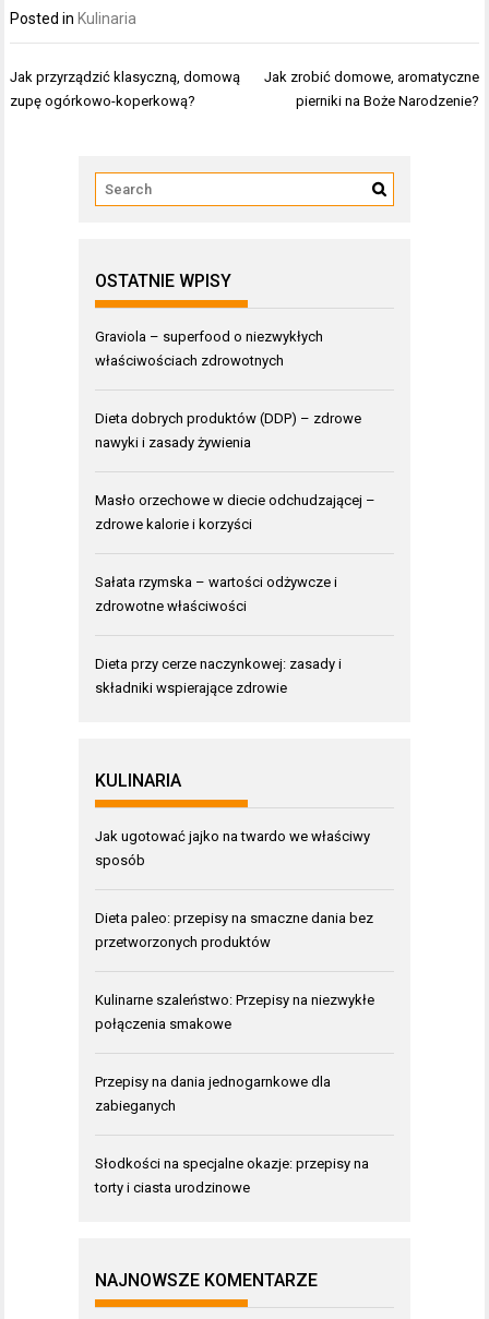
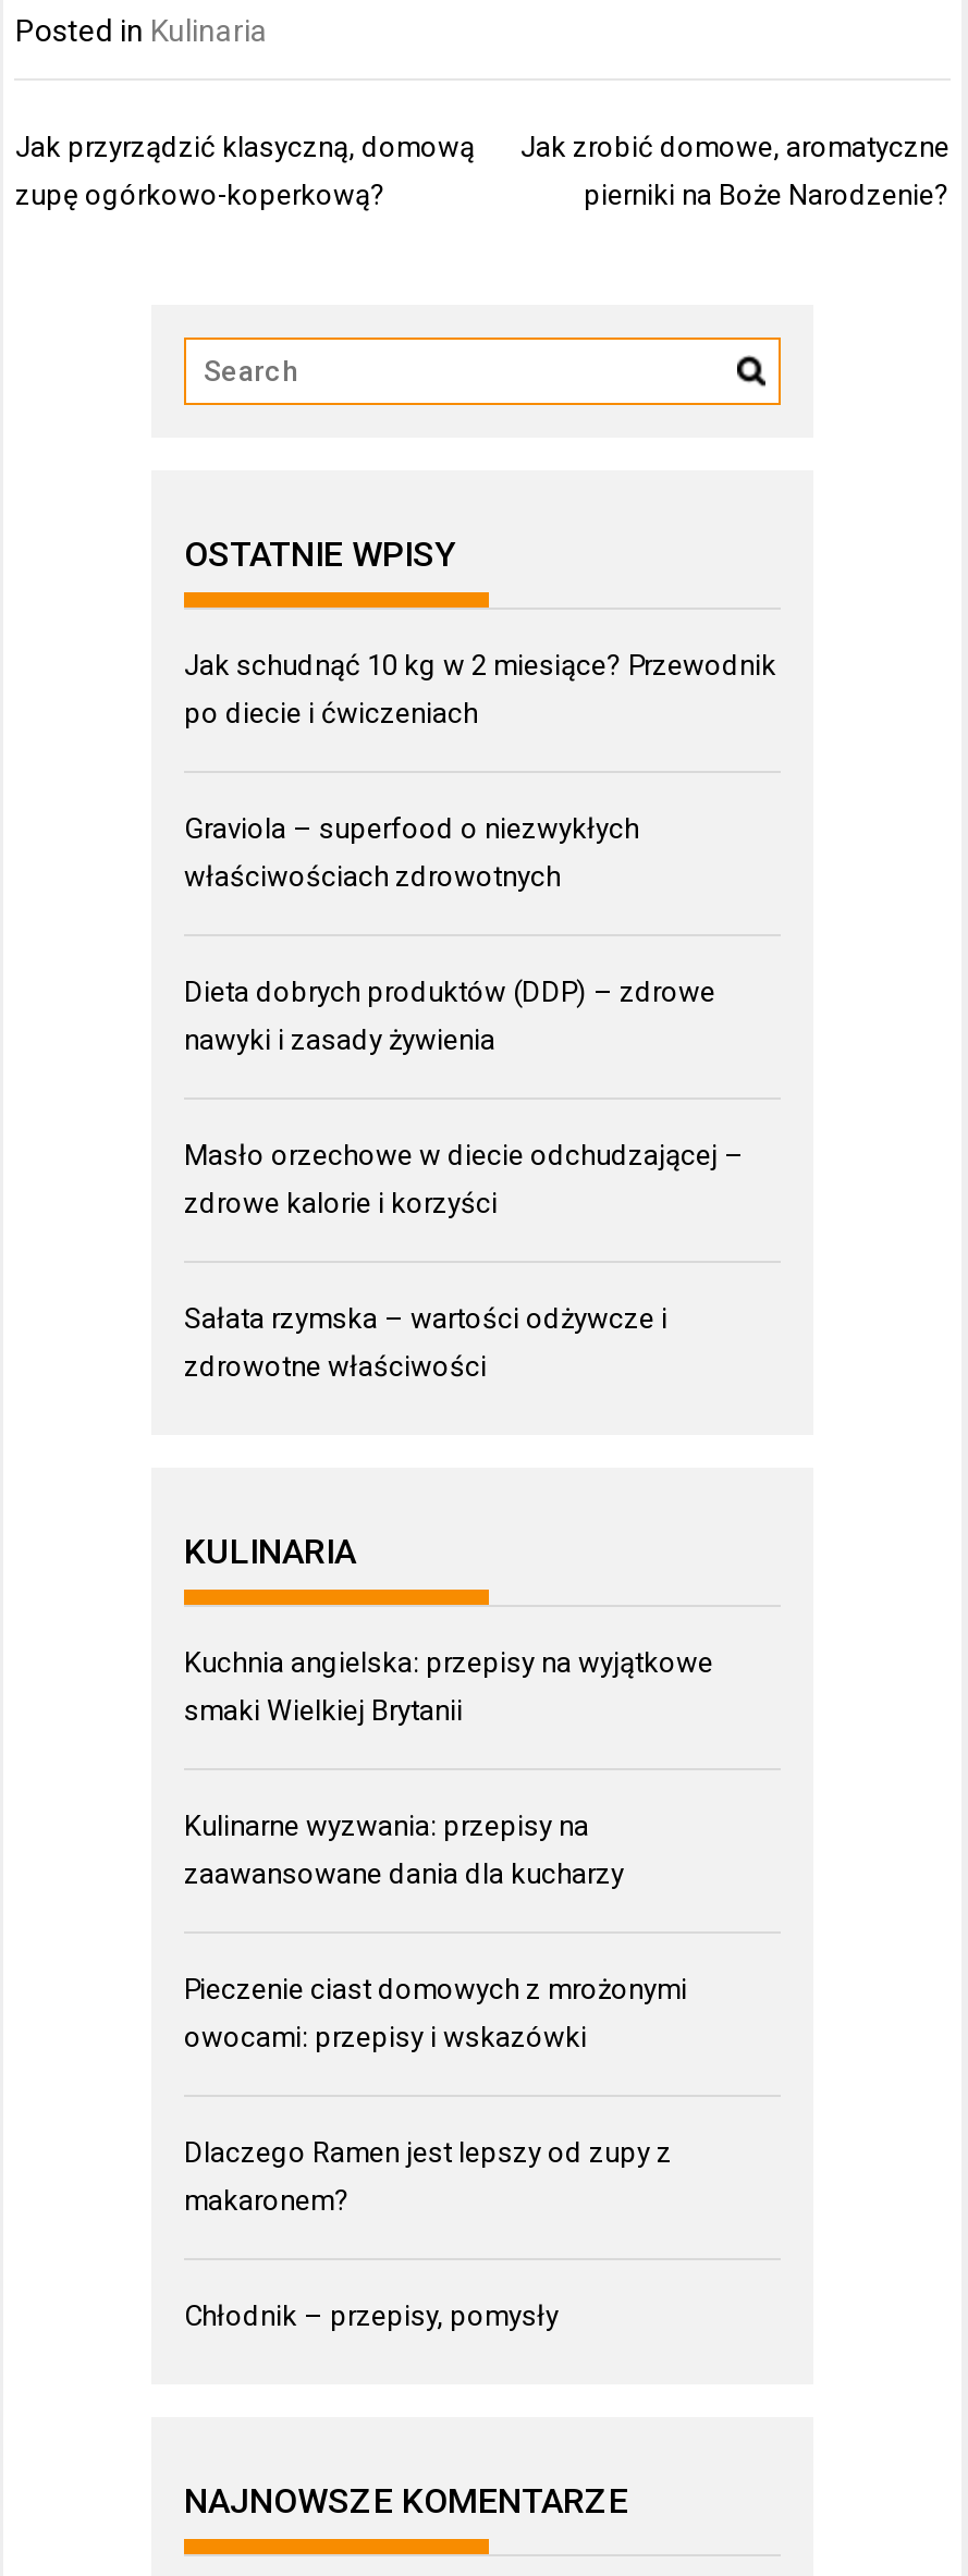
+ Jak schudnąć 10 kg w 2 miesiące? Przewodnik
+ po diecie i ćwiczeniach

moved down: Graviola – superfood o niezwykłych | właściwościach zdrowotnych | Dieta dobrych produktów (DDP) – zdrowe | nawyki i zasady żywienia | Masło orzechowe w diecie odchudzającej – | zdrowe kalorie i korzyści | Sałata rzymska – wartości odżywcze i | zdrowotne właściwości

- Dieta przy cerze naczynkowej: zasady i
- składniki wspierające zdrowie

- Jak ugotować jajko na twardo we właściwy
- sposób
+ Kuchnia angielska: przepisy na wyjątkowe
+ smaki Wielkiej Brytanii

- Dieta paleo: przepisy na smaczne dania bez
- przetworzonych produktów
+ Kulinarne wyzwania: przepisy na
+ zaawansowane dania dla kucharzy

- Kulinarne szaleństwo: Przepisy na niezwykłe
- połączenia smakowe
+ Pieczenie ciast domowych z mrożonymi
+ owocami: przepisy i wskazówki

- Przepisy na dania jednogarnkowe dla
- zabieganych
+ Dlaczego Ramen jest lepszy od zupy z
+ makaronem?

- Słodkości na specjalne okazje: przepisy na
- torty i ciasta urodzinowe
+ Chłodnik – przepisy, pomysły
